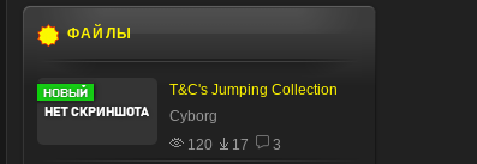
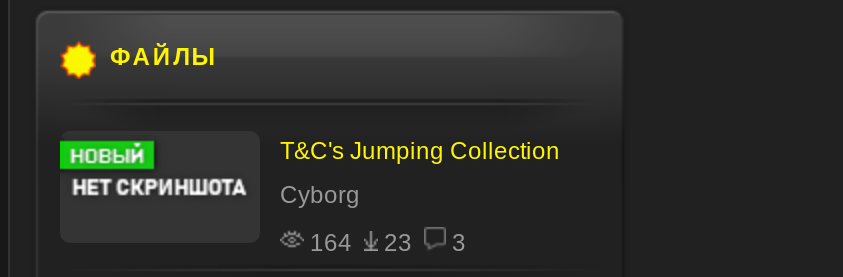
- 120
+ 164

- 17
+ 23
